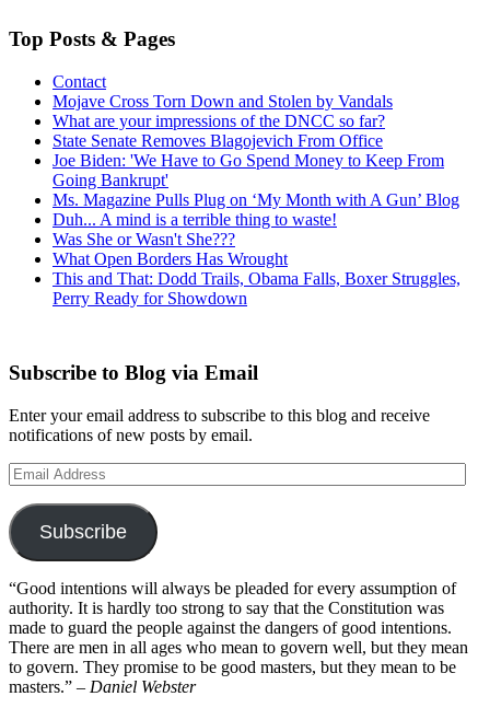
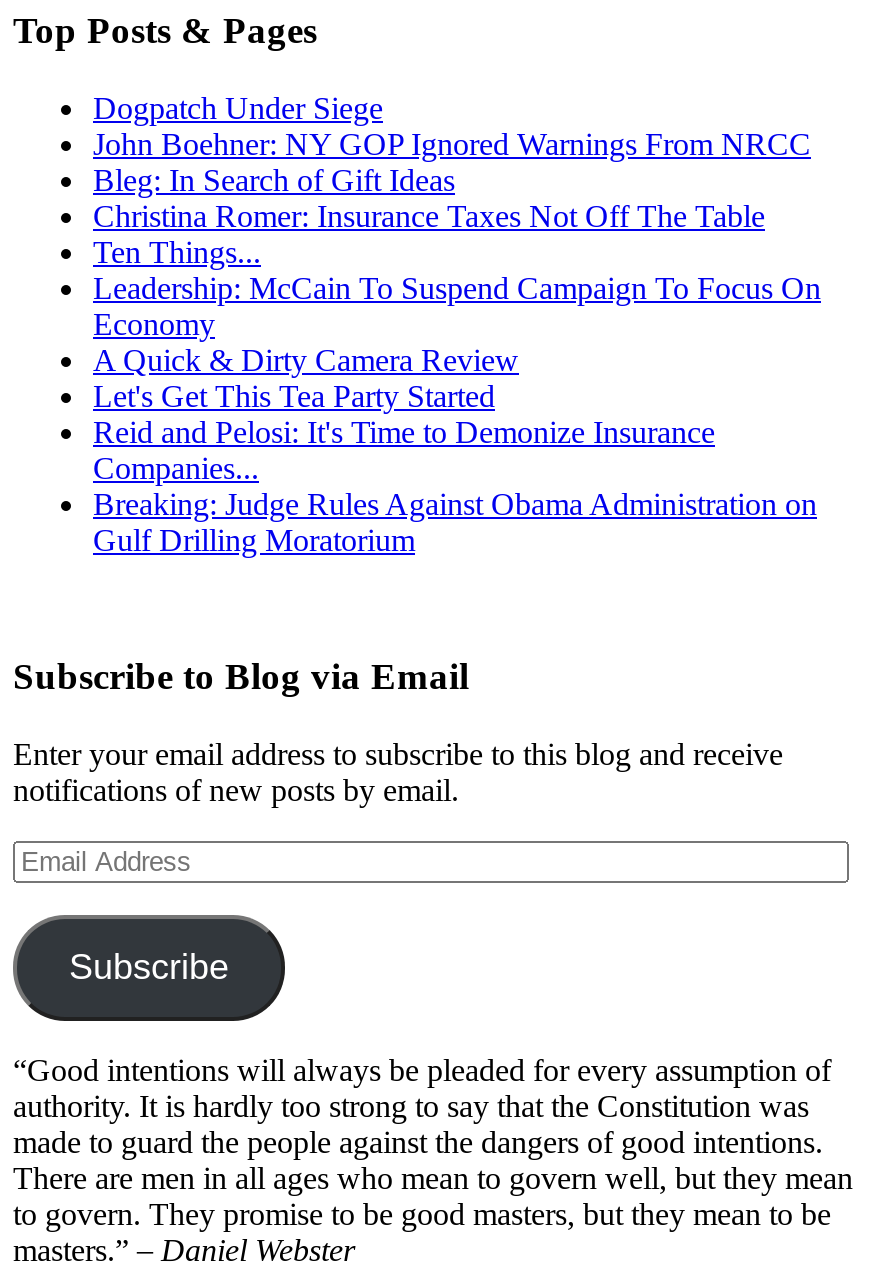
- Contact
- Mojave Cross Torn Down and Stolen by Vandals
- What are your impressions of the DNCC so far?
- State Senate Removes Blagojevich From Office
- Joe Biden: 'We Have to Go Spend Money to Keep From
- Going Bankrupt'
- Ms. Magazine Pulls Plug on ‘My Month with A Gun’ Blog
- Duh... A mind is a terrible thing to waste!
- Was She or Wasn't She???
- What Open Borders Has Wrought
- This and That: Dodd Trails, Obama Falls, Boxer Struggles,
- Perry Ready for Showdown
+ Dogpatch Under Siege
+ John Boehner: NY GOP Ignored Warnings From NRCC
+ Bleg: In Search of Gift Ideas
+ Christina Romer: Insurance Taxes Not Off The Table
+ Ten Things...
+ Leadership: McCain To Suspend Campaign To Focus On
+ Economy
+ A Quick & Dirty Camera Review
+ Let's Get This Tea Party Started
+ Reid and Pelosi: It's Time to Demonize Insurance
+ Companies...
+ Breaking: Judge Rules Against Obama Administration on
+ Gulf Drilling Moratorium
